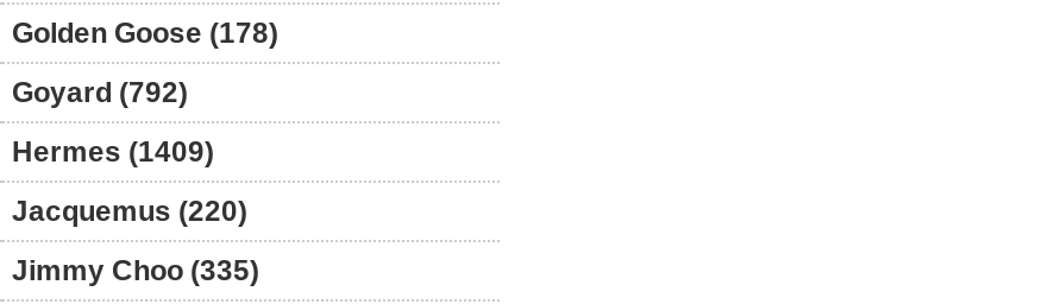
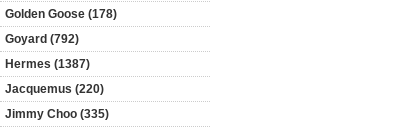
- Hermes (1409)
+ Hermes (1387)
